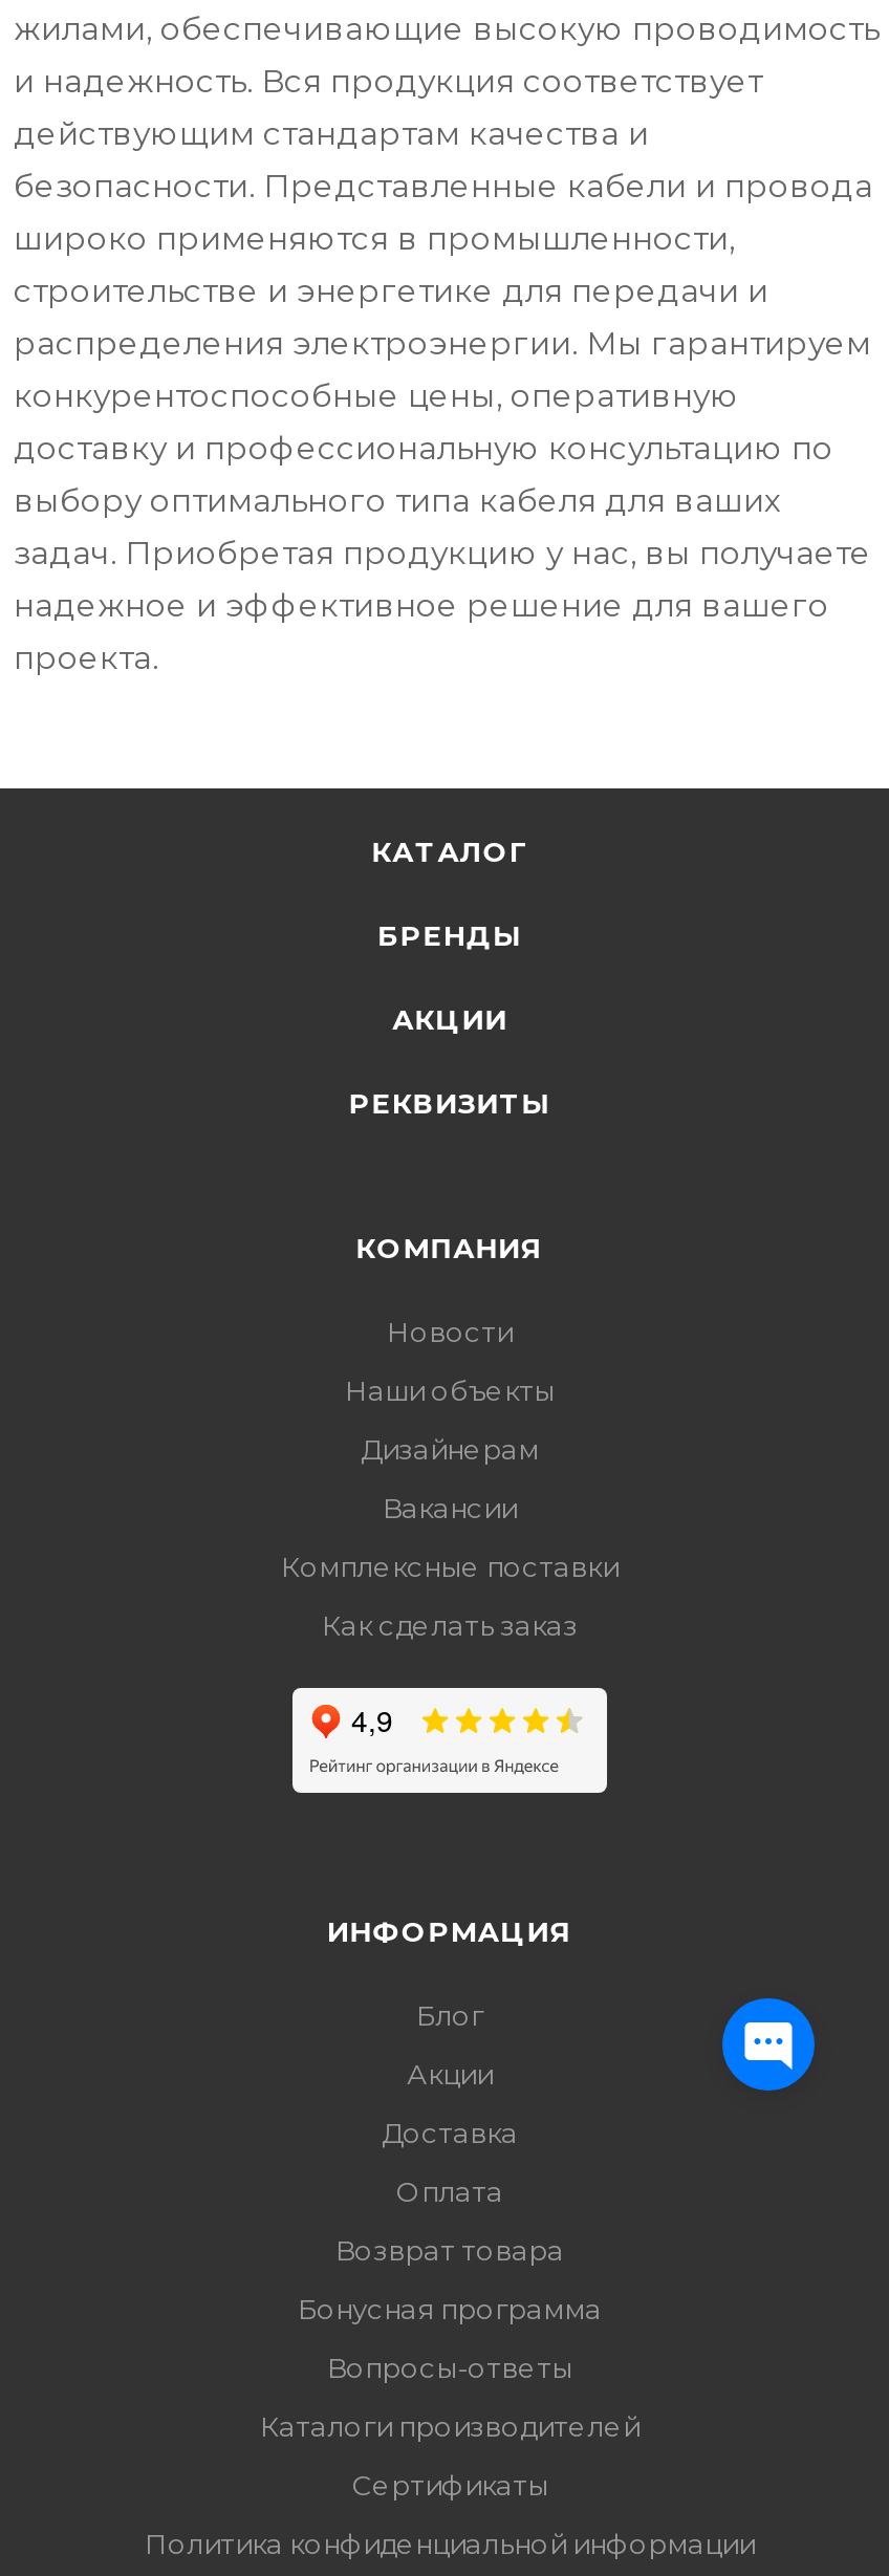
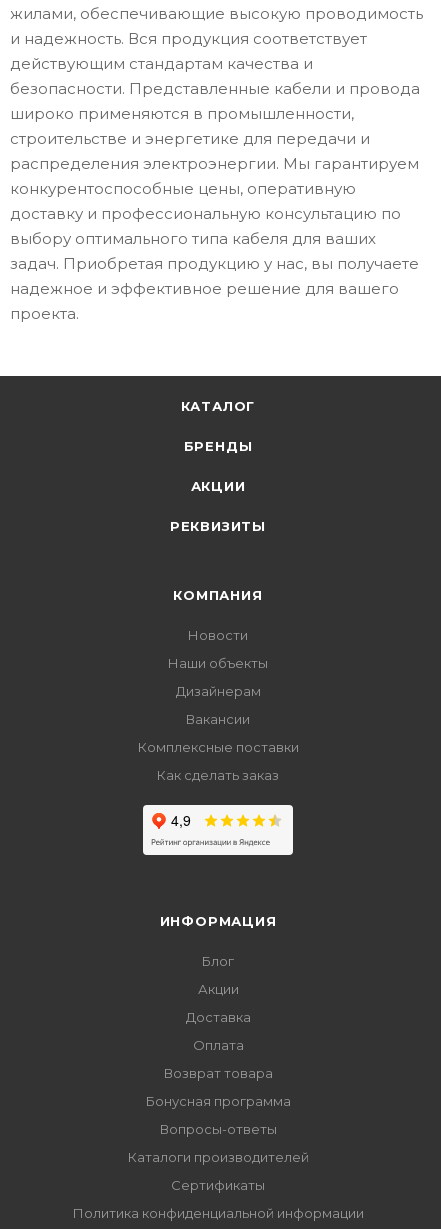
- [image]
